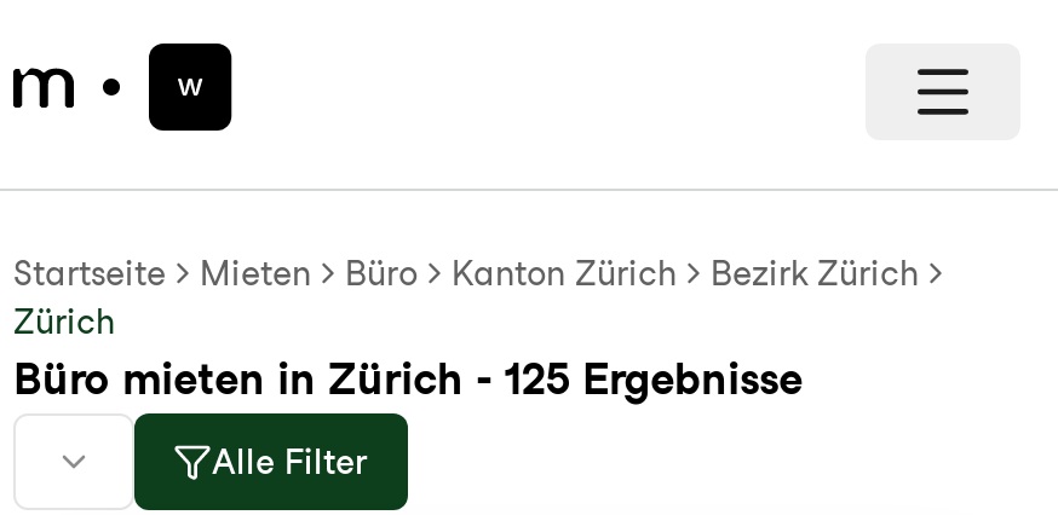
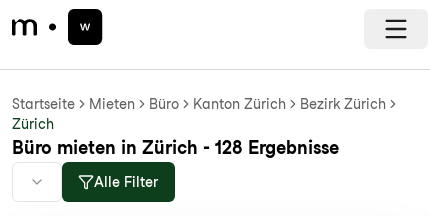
- Büro mieten in Zürich - 125 Ergebnisse
+ Büro mieten in Zürich - 128 Ergebnisse
